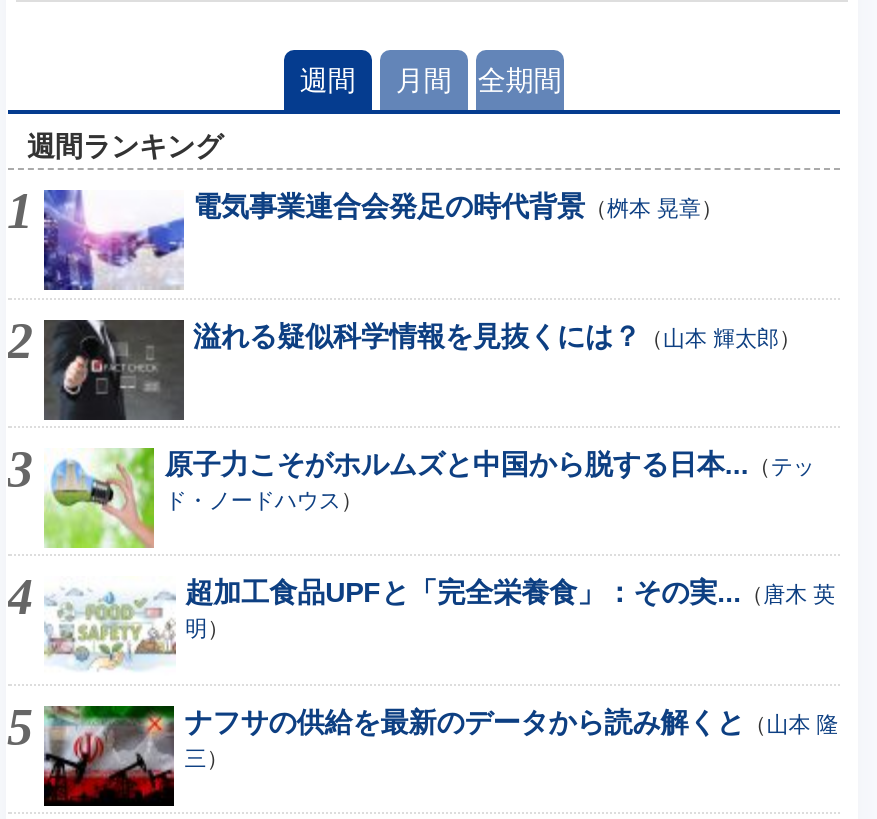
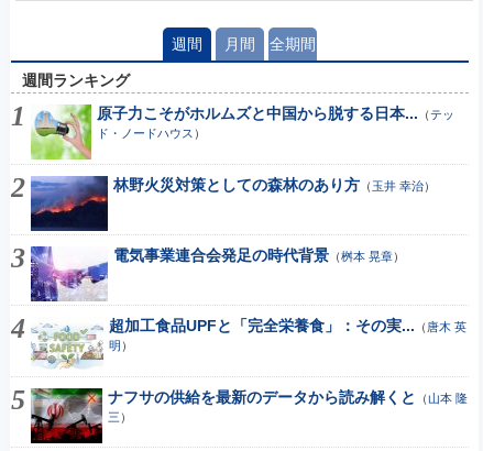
moved down: [image] | 電気事業連合会発足の時代背景（桝本 晃章）

- [image]
+ [image]

- 溢れる疑似科学情報を見抜くには？（山本 輝太郎）

moved up: [image] | 原子力こそがホルムズと中国から脱する日本...（テッ | ド・ノードハウス）

+ 林野火災対策としての森林のあり方（玉井 幸治）
